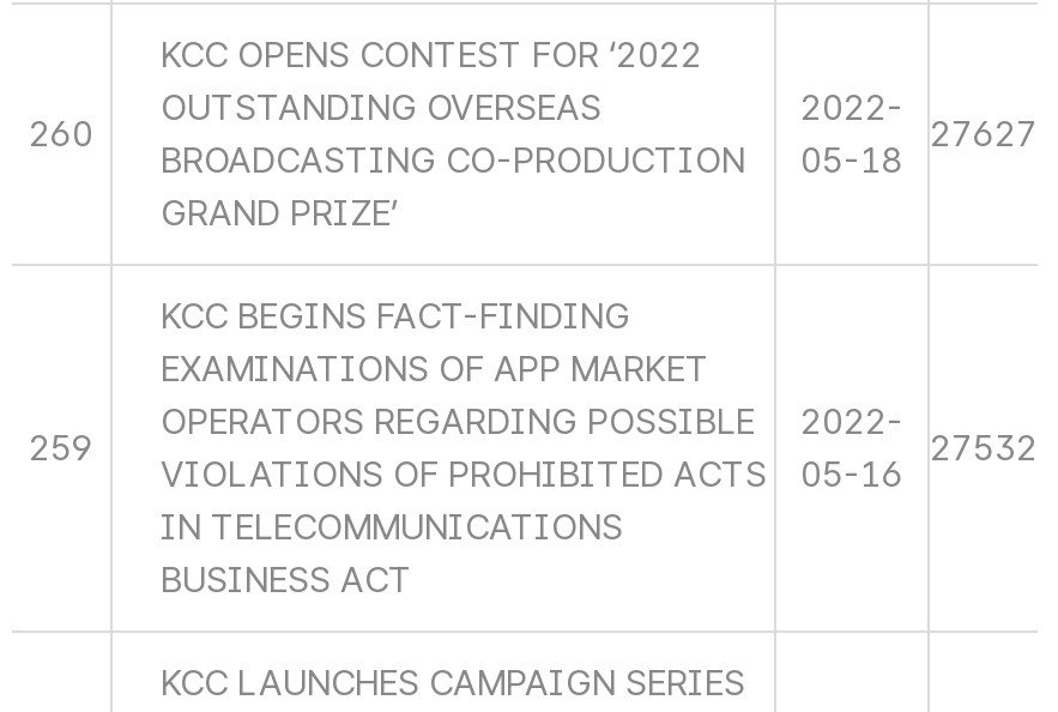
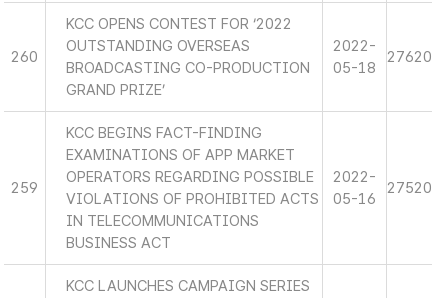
- 27627
+ 27620

- 27532
+ 27520
